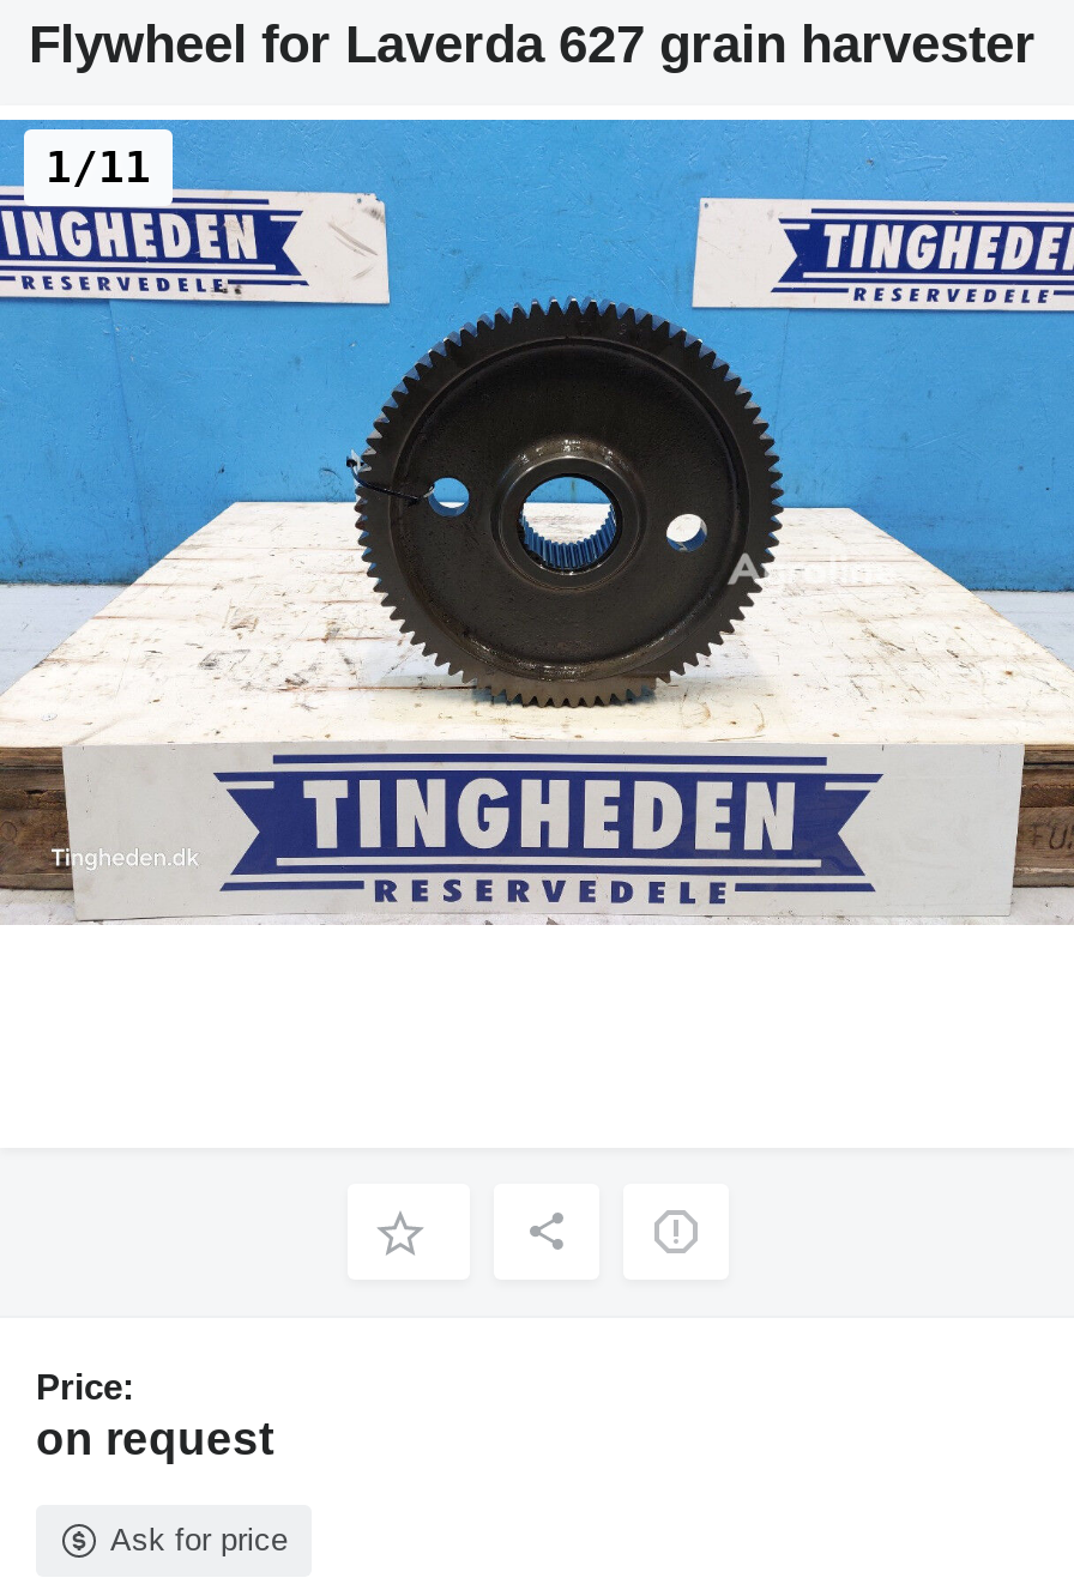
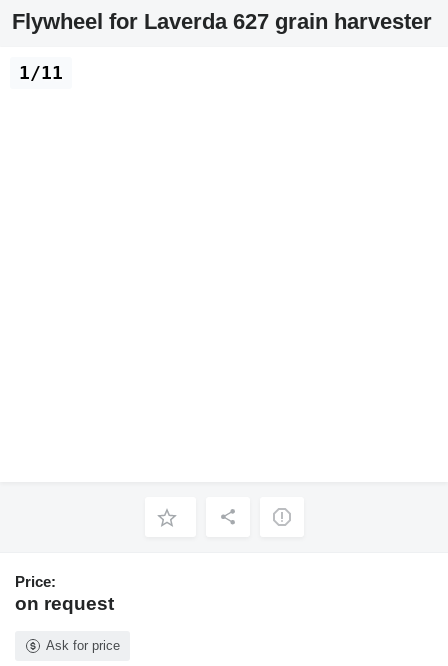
- [image]
